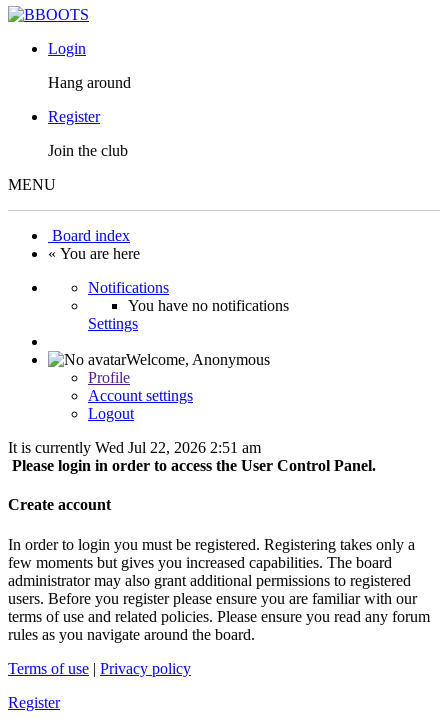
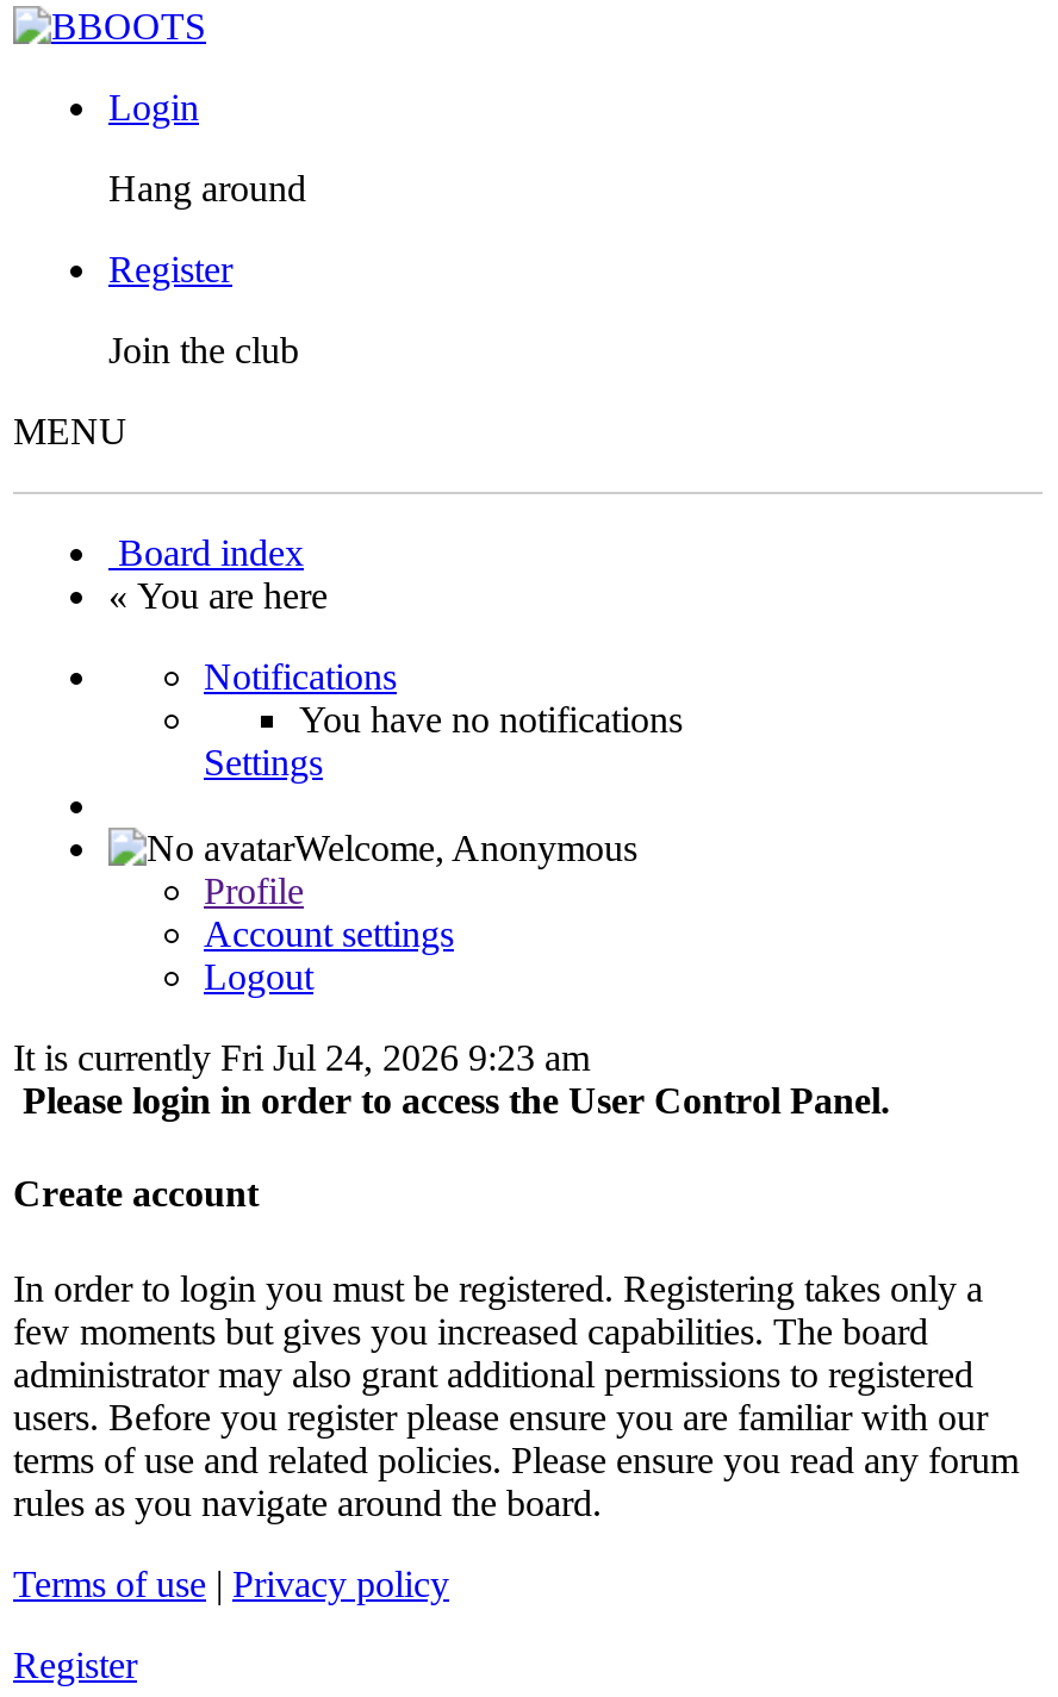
- It is currently Wed Jul 22, 2026 2:51 am
+ It is currently Fri Jul 24, 2026 9:23 am
